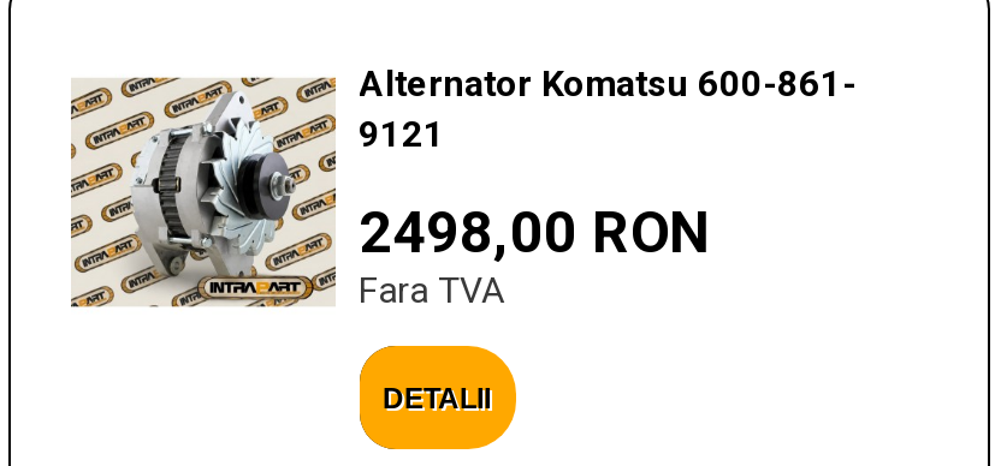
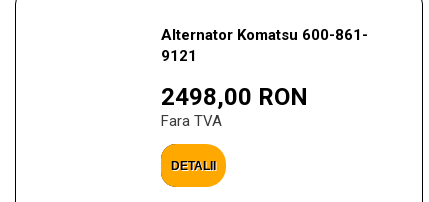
- [image]
